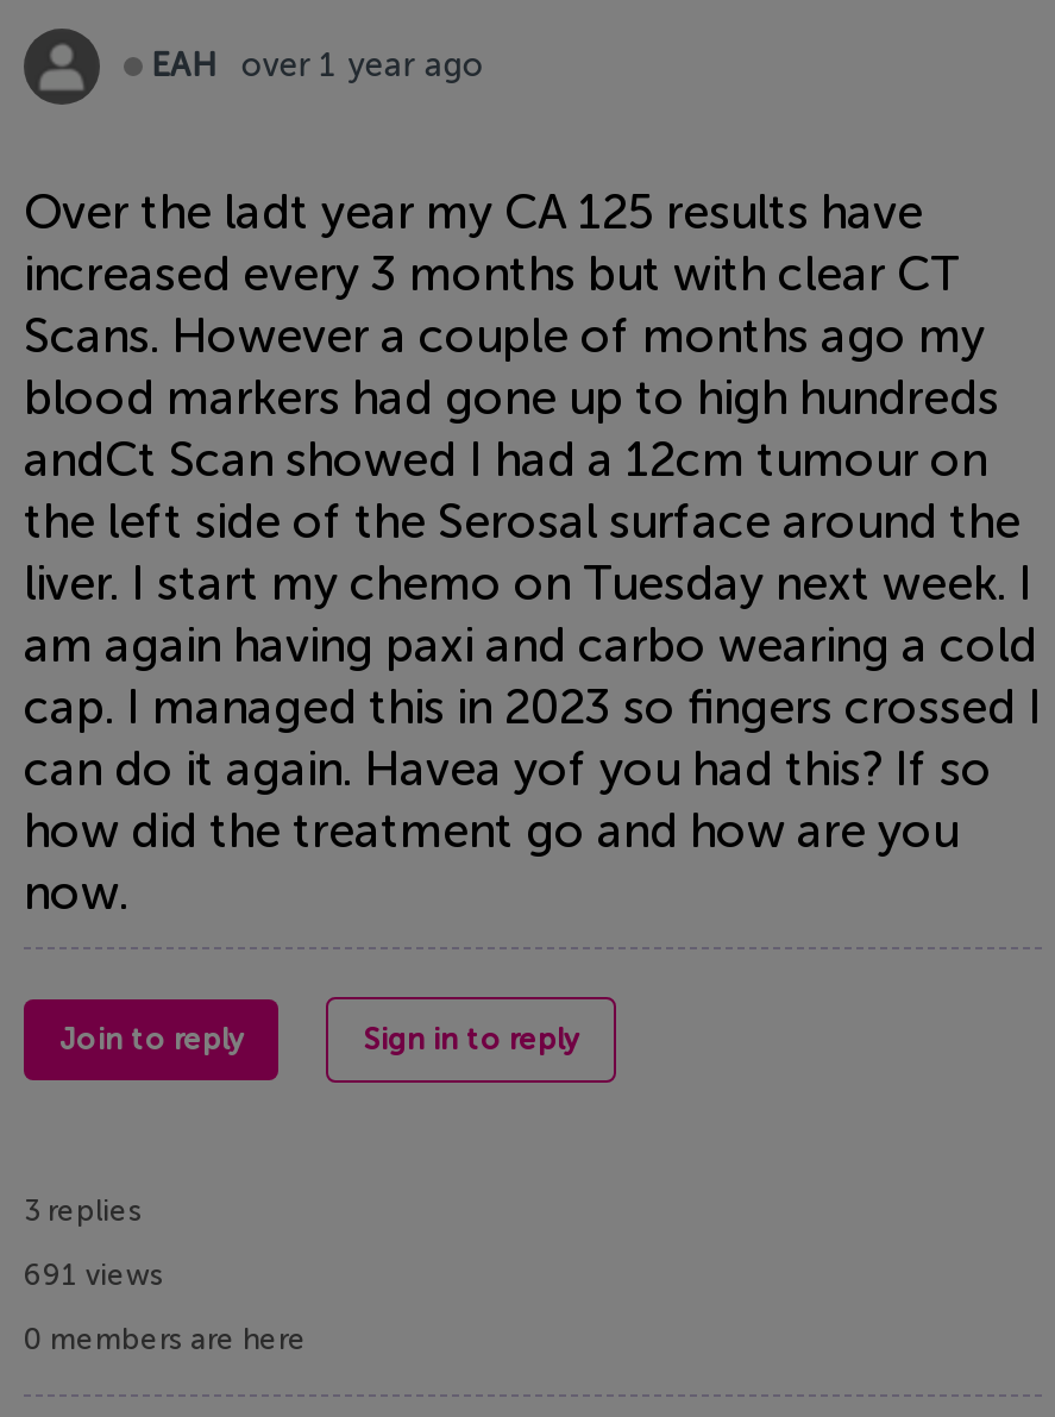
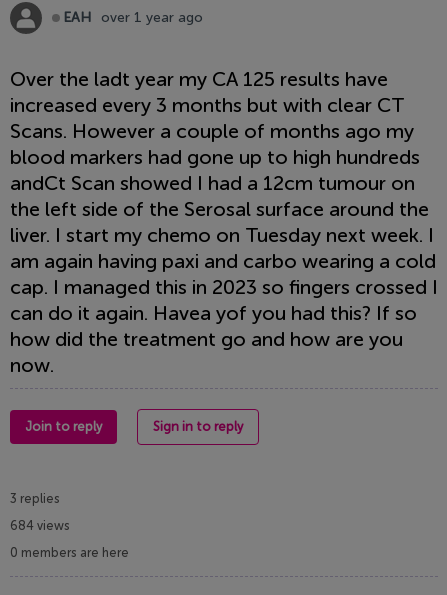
- 691 views
+ 684 views
